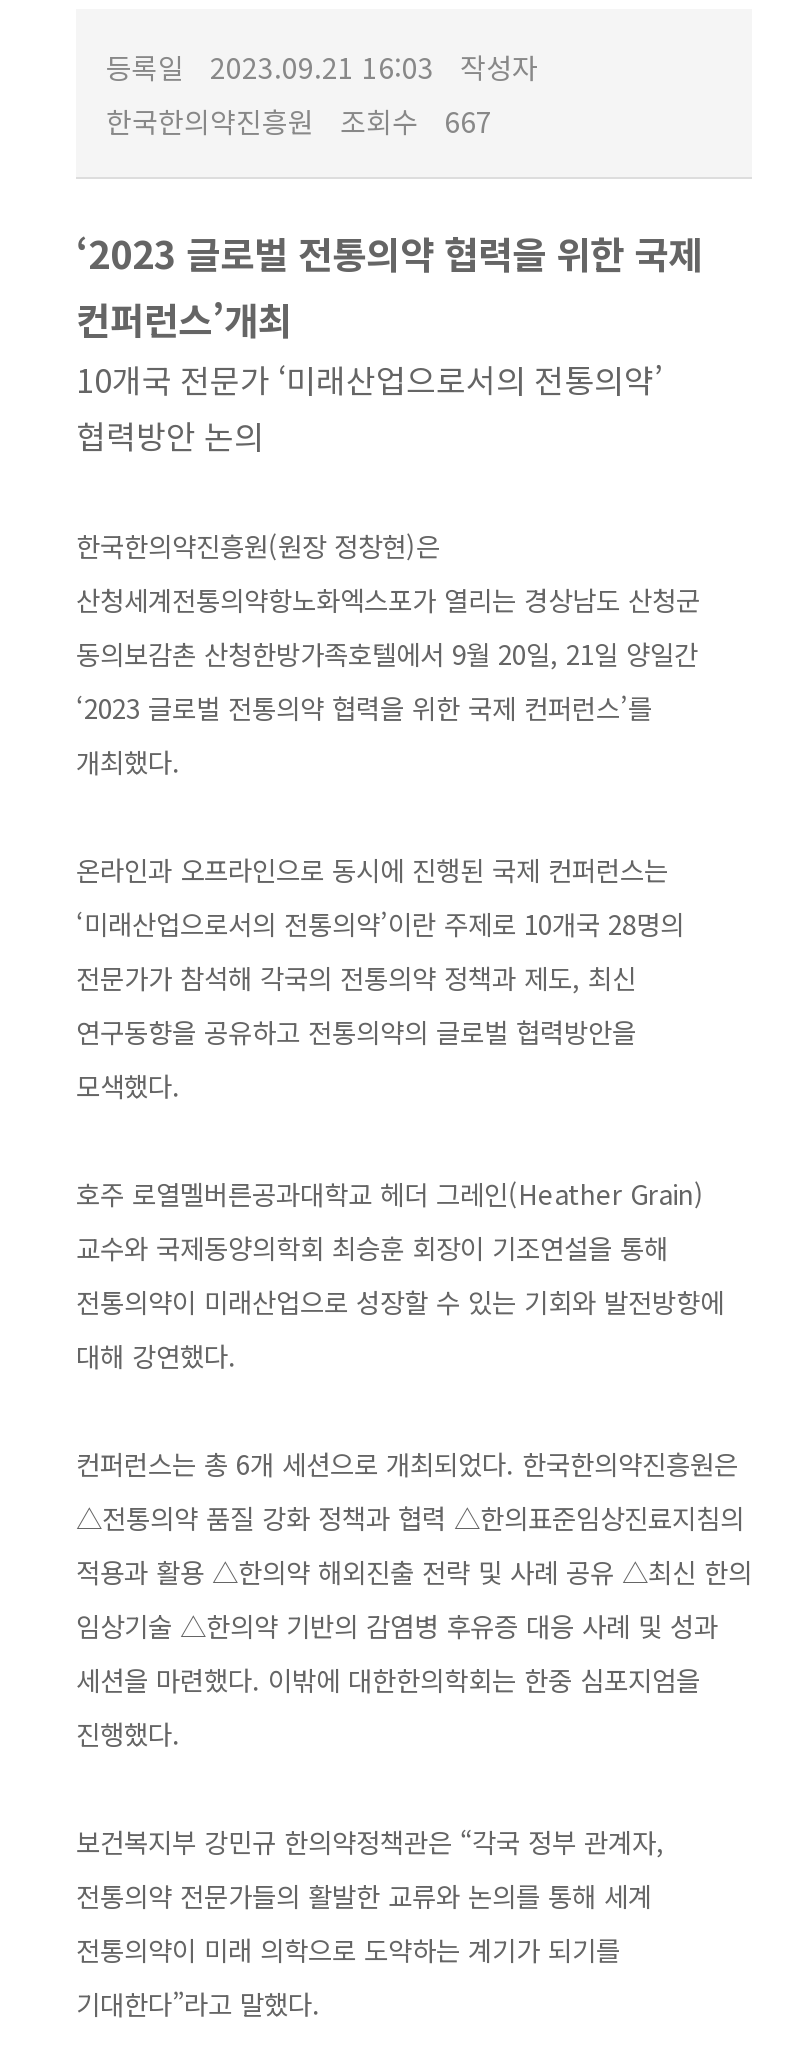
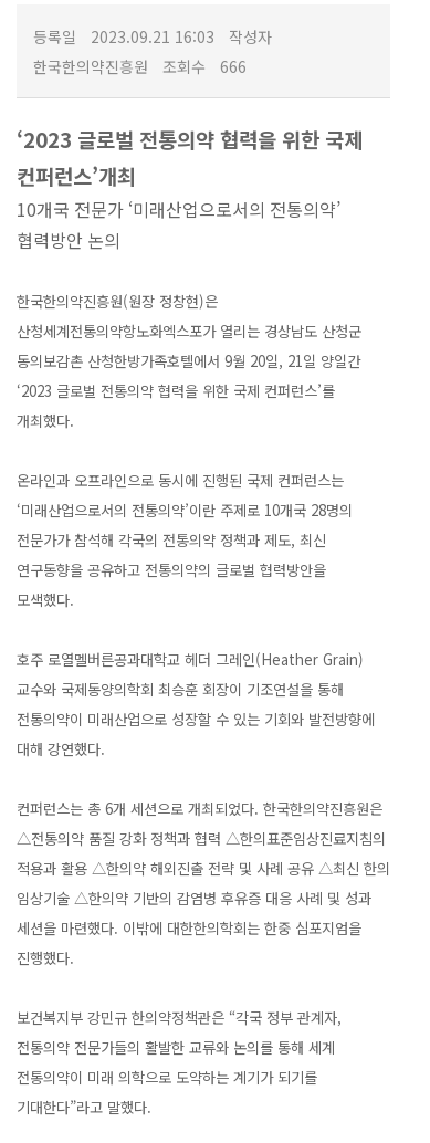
- 한국한의약진흥원 조회수 667
+ 한국한의약진흥원 조회수 666
